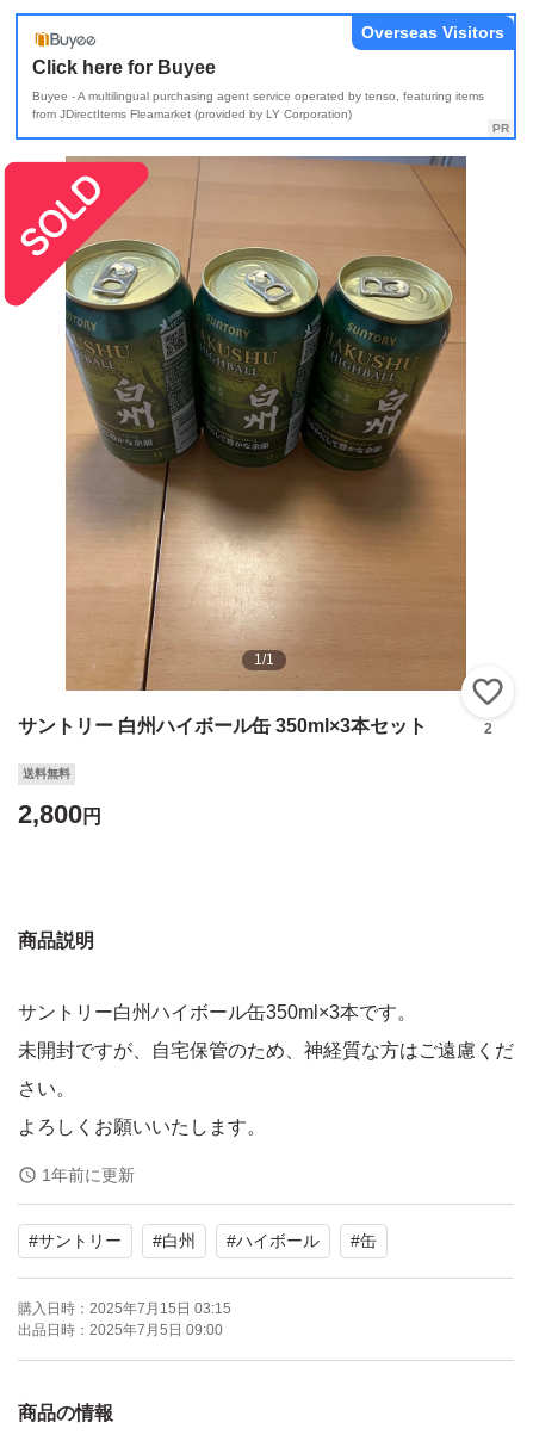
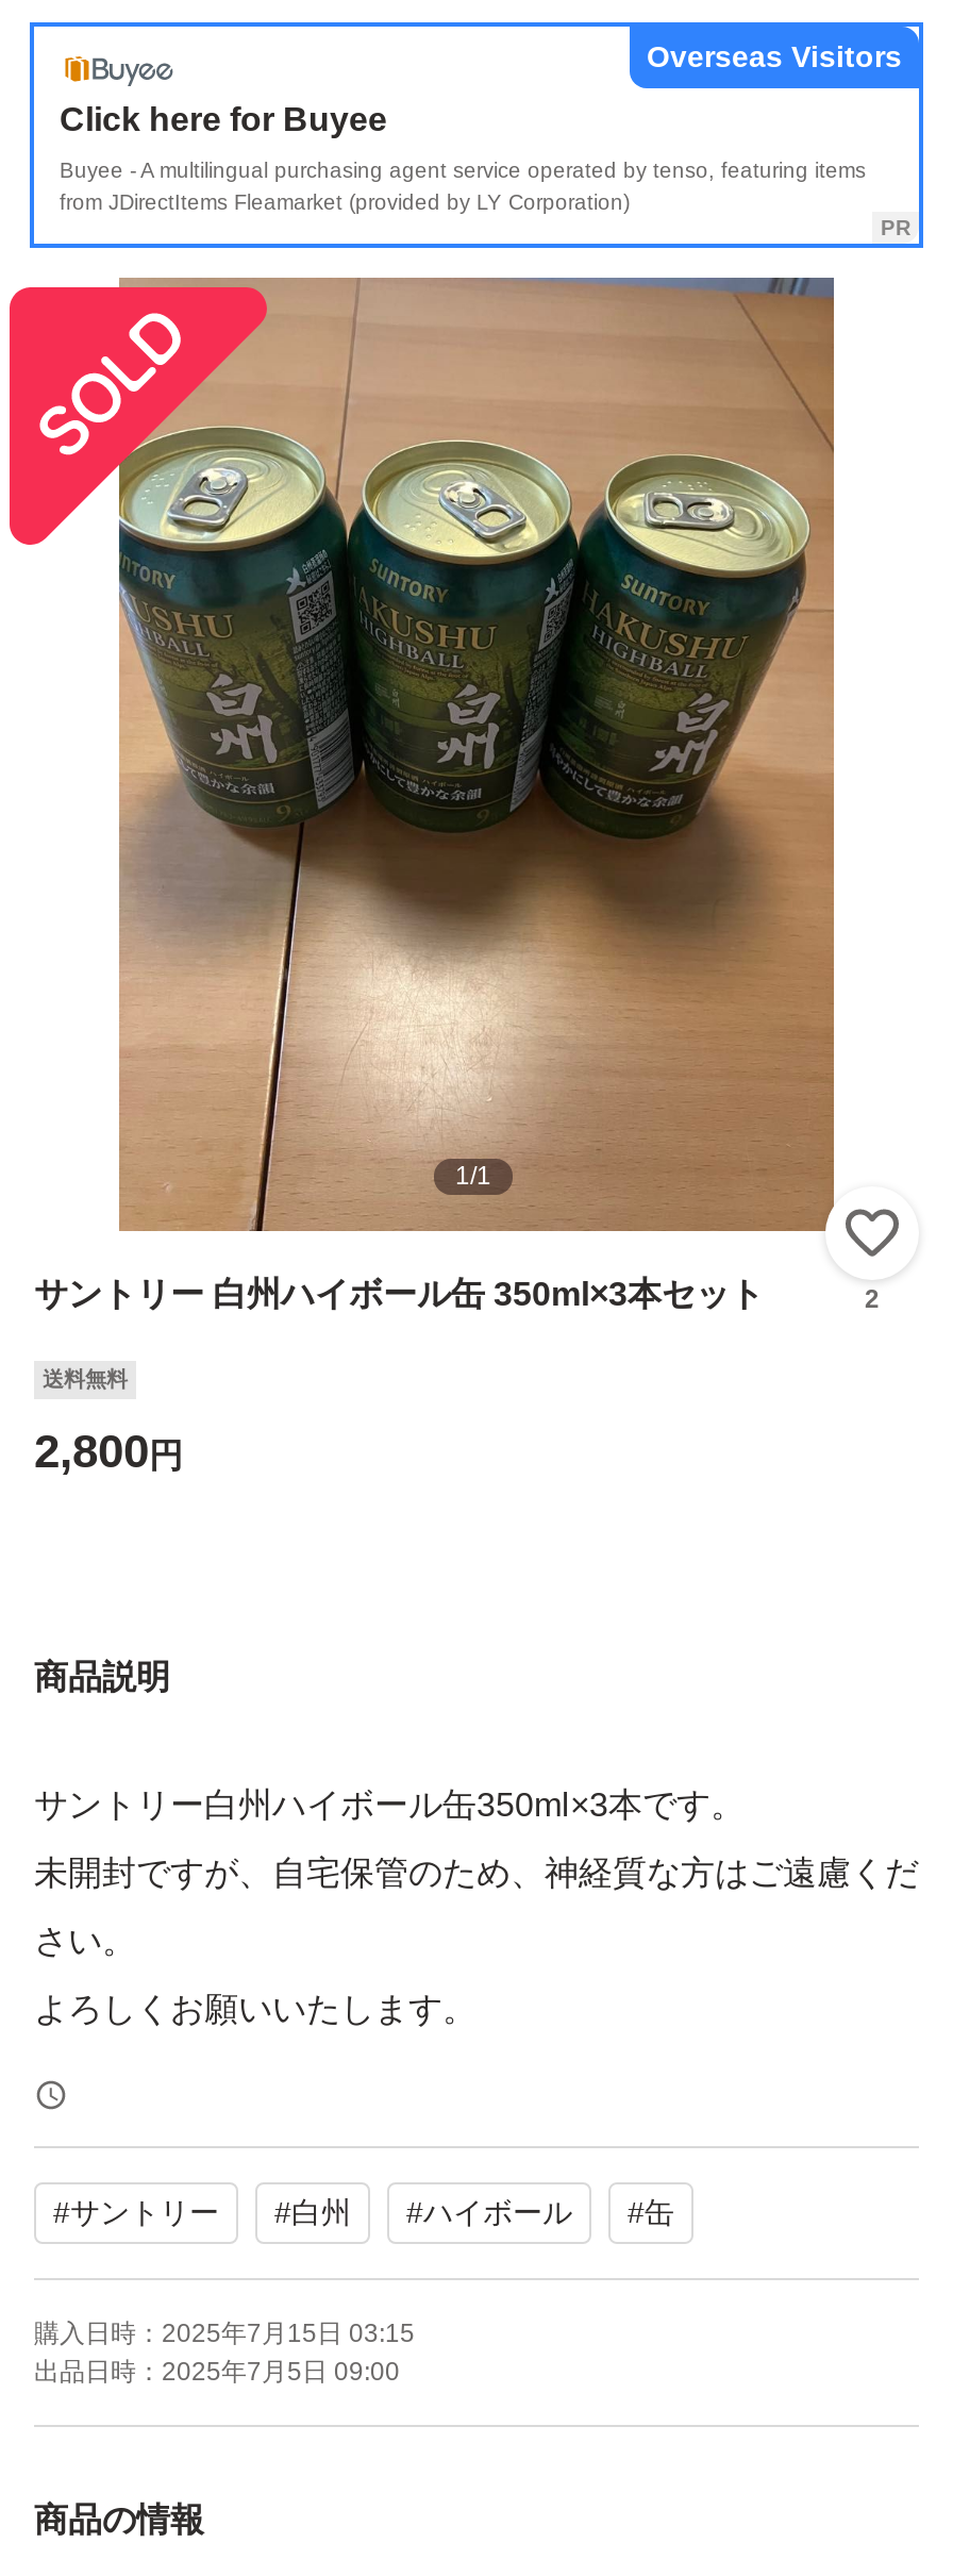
- 1年前に更新
